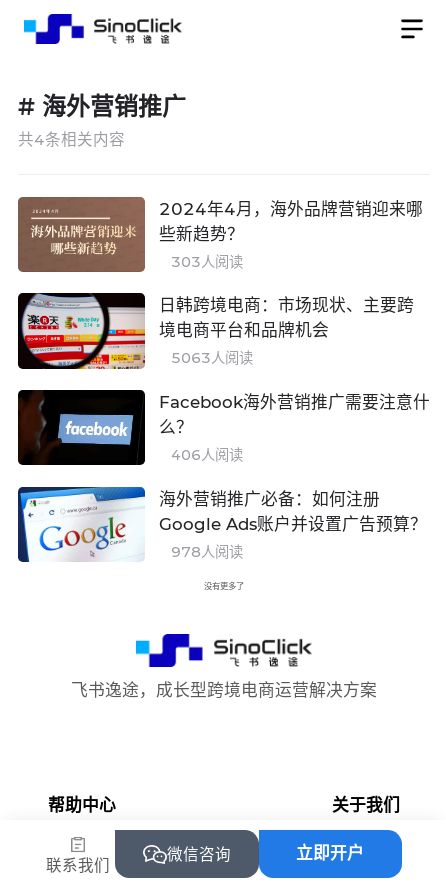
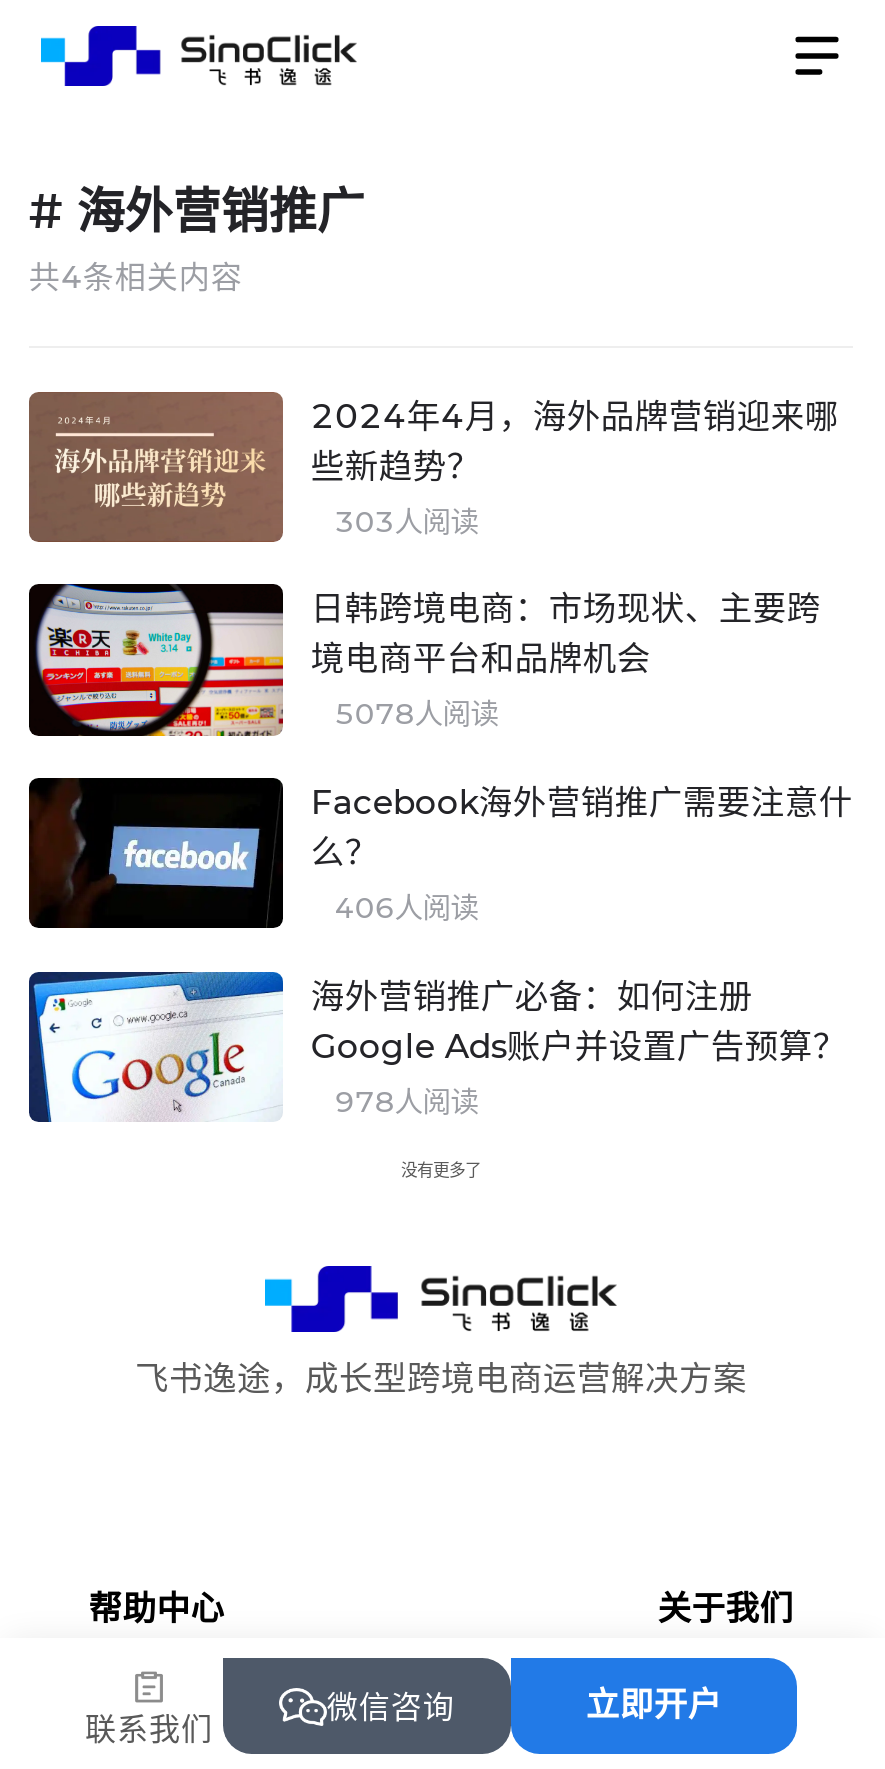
- 5063人阅读
+ 5078人阅读
